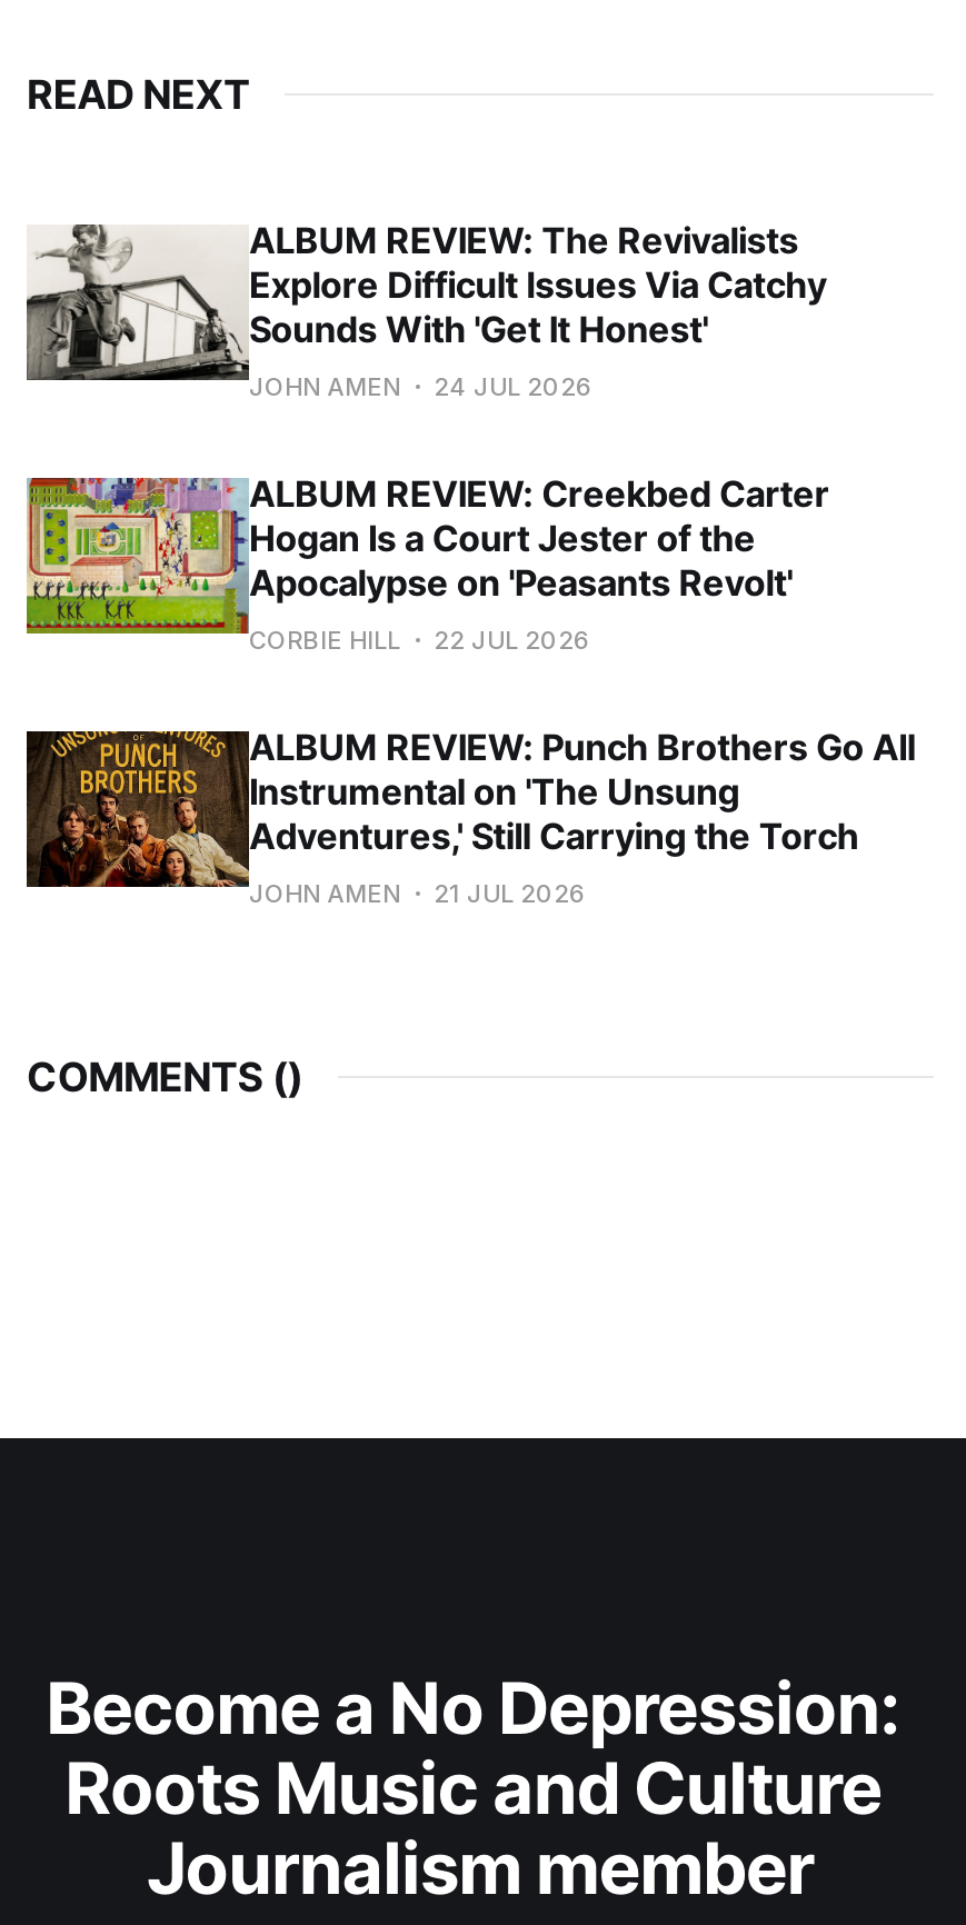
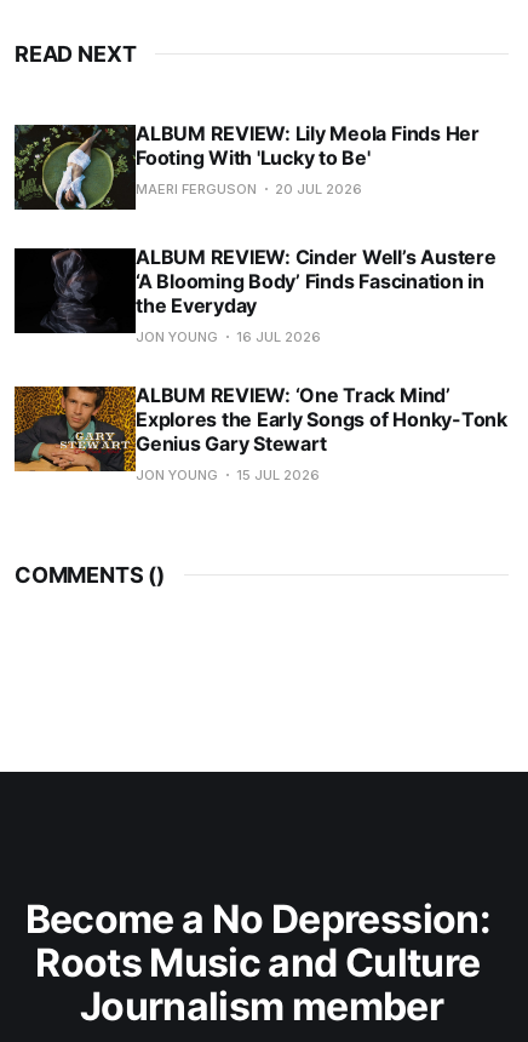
- [image]
- ALBUM REVIEW: The Revivalists
- Explore Difficult Issues Via Catchy
- Sounds With 'Get It Honest'
- JOHN AMEN
- 24 JUL 2026
+ [image]
+ ALBUM REVIEW: Lily Meola Finds Her
+ Footing With 'Lucky to Be'
+ MAERI FERGUSON
+ 20 JUL 2026

- [image]
- ALBUM REVIEW: Creekbed Carter
- Hogan Is a Court Jester of the
- Apocalypse on 'Peasants Revolt'
- CORBIE HILL
- 22 JUL 2026
+ [image]
+ ALBUM REVIEW: Cinder Well’s Austere
+ ‘A Blooming Body’ Finds Fascination in
+ the Everyday
+ JON YOUNG
+ 16 JUL 2026

- [image]
- ALBUM REVIEW: Punch Brothers Go All
- Instrumental on 'The Unsung
- Adventures,' Still Carrying the Torch
- JOHN AMEN
- 21 JUL 2026
+ [image]
+ ALBUM REVIEW: ‘One Track Mind’
+ Explores the Early Songs of Honky-Tonk
+ Genius Gary Stewart
+ JON YOUNG
+ 15 JUL 2026
